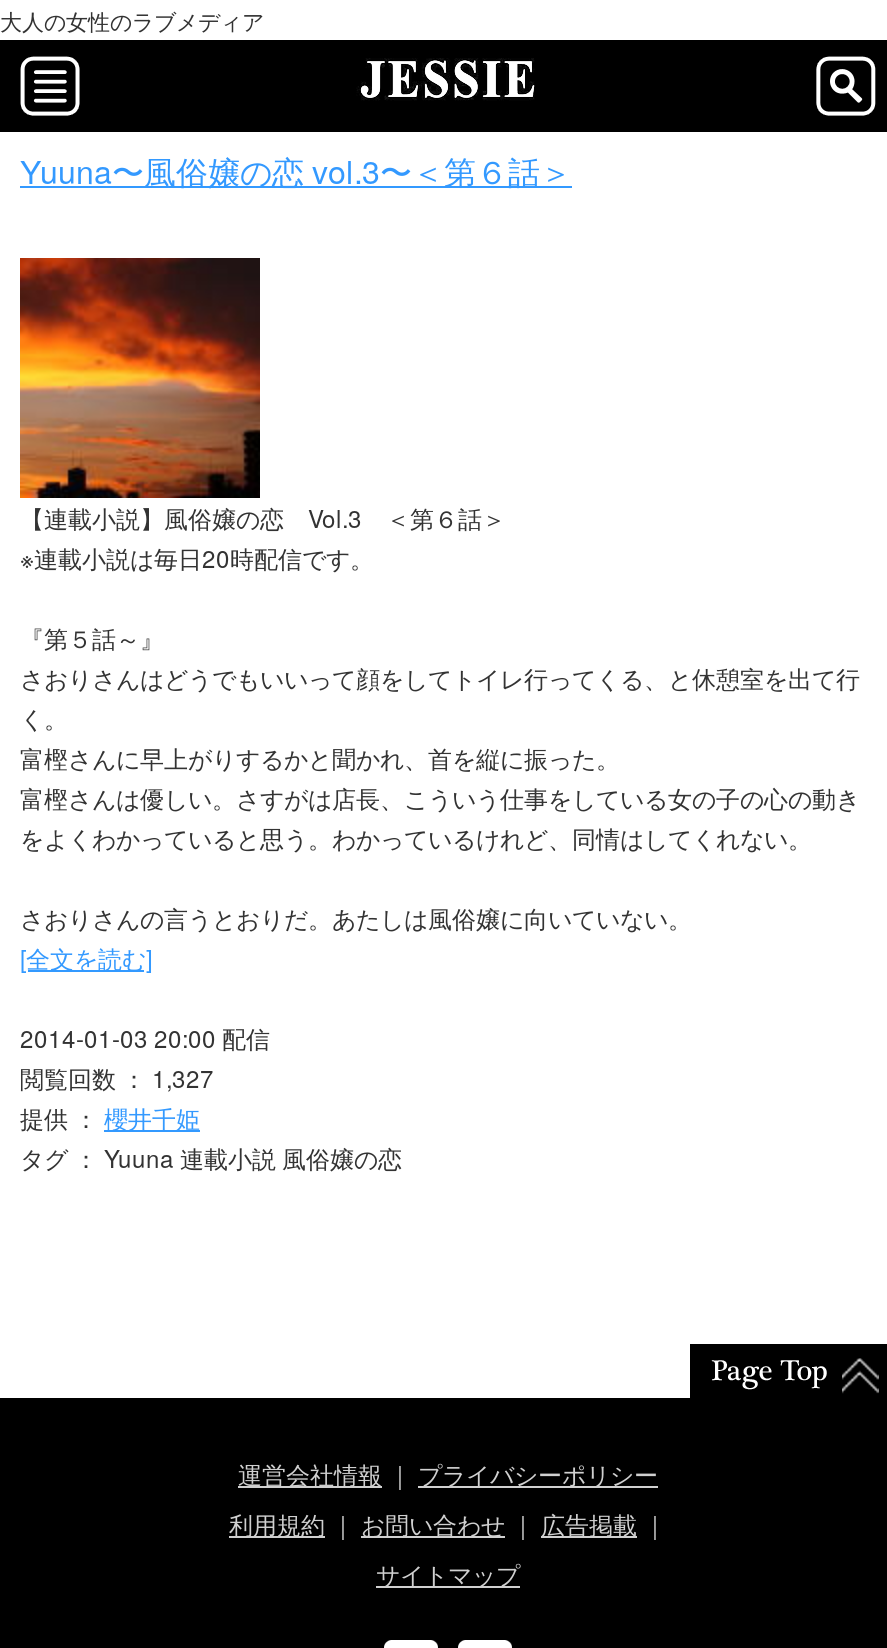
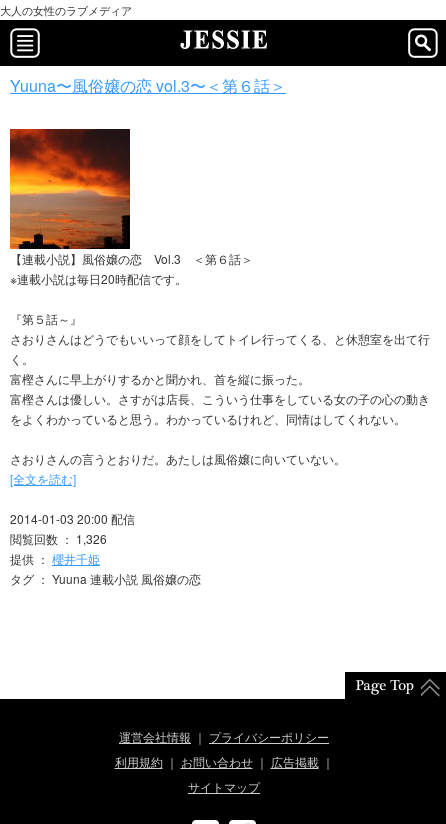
- 閲覧回数 ： 1,327
+ 閲覧回数 ： 1,326
